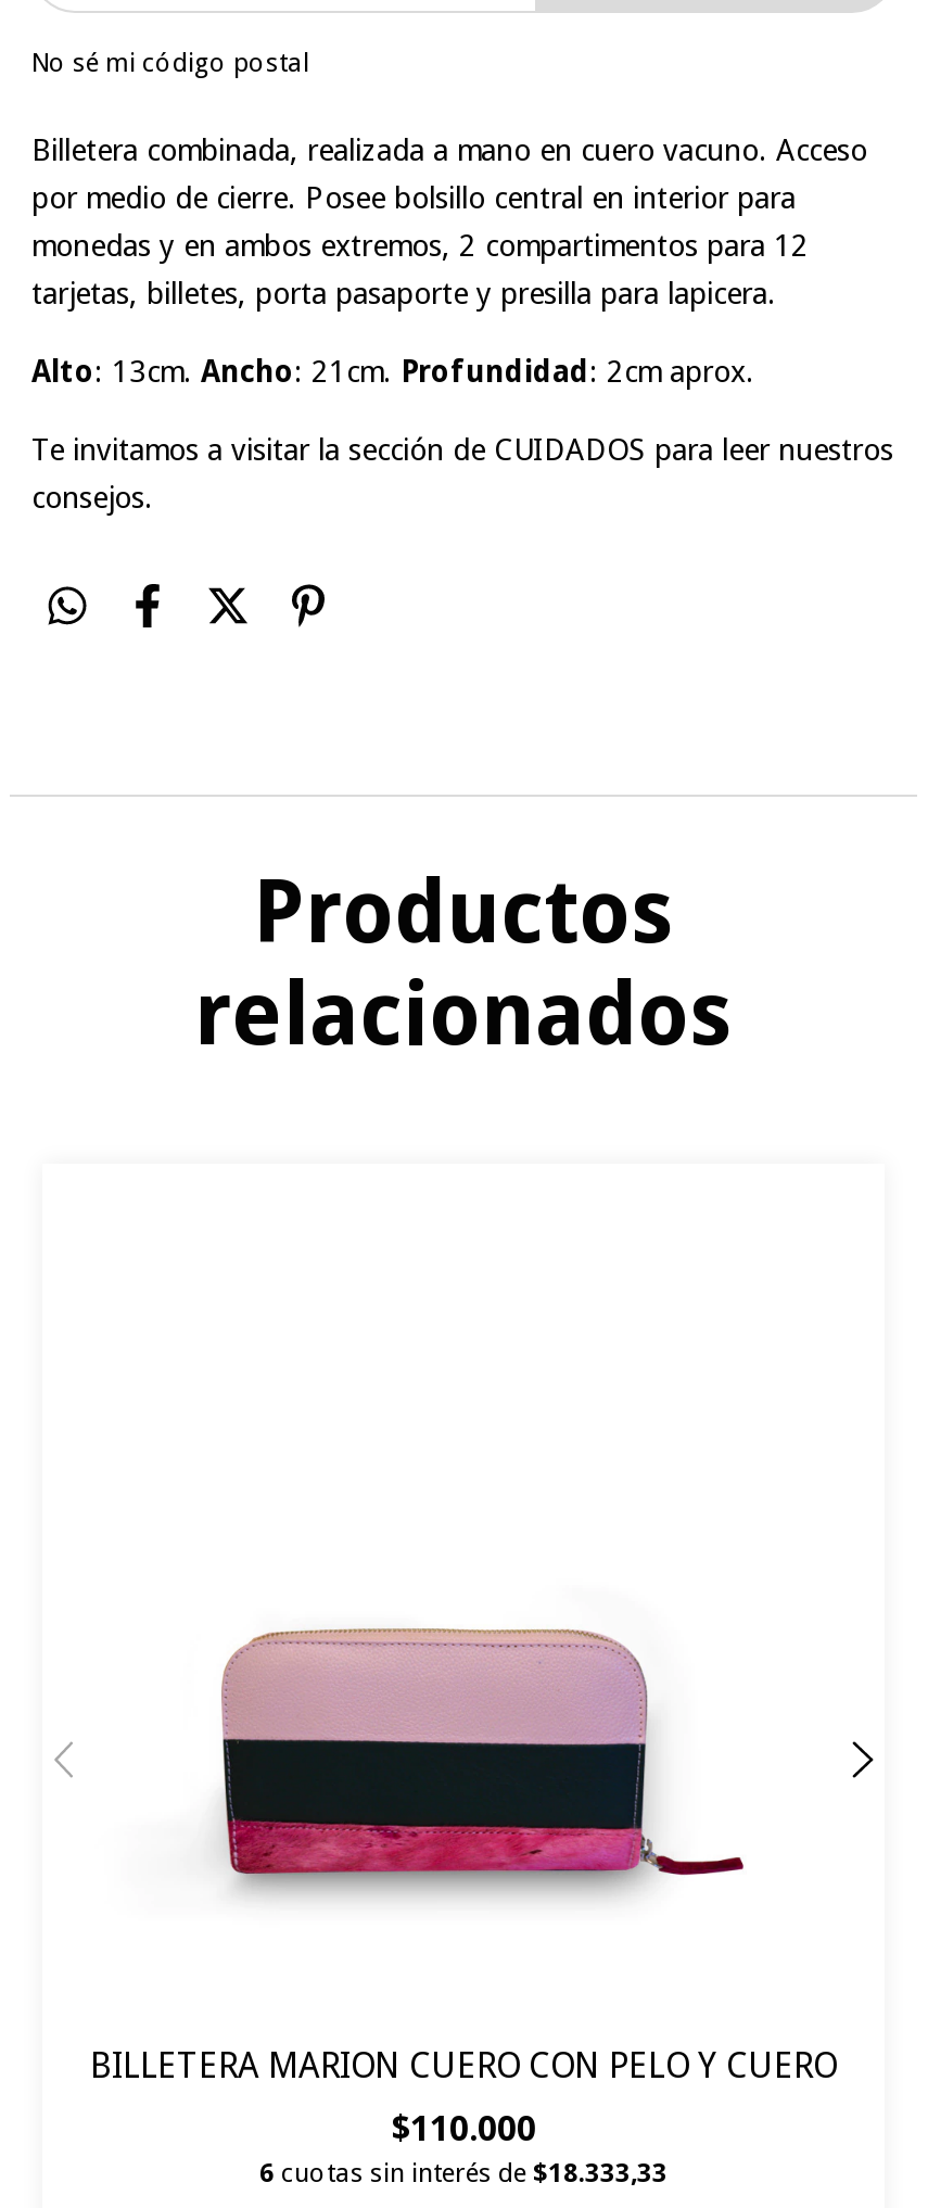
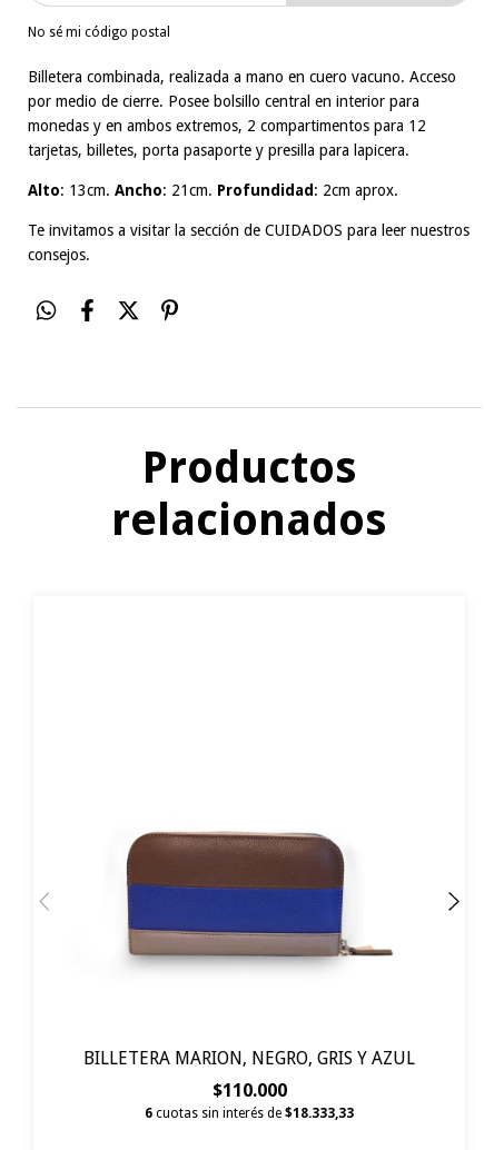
- [image]
+ [image]

- BILLETERA MARION CUERO CON PELO Y CUERO
+ BILLETERA MARION, NEGRO, GRIS Y AZUL
